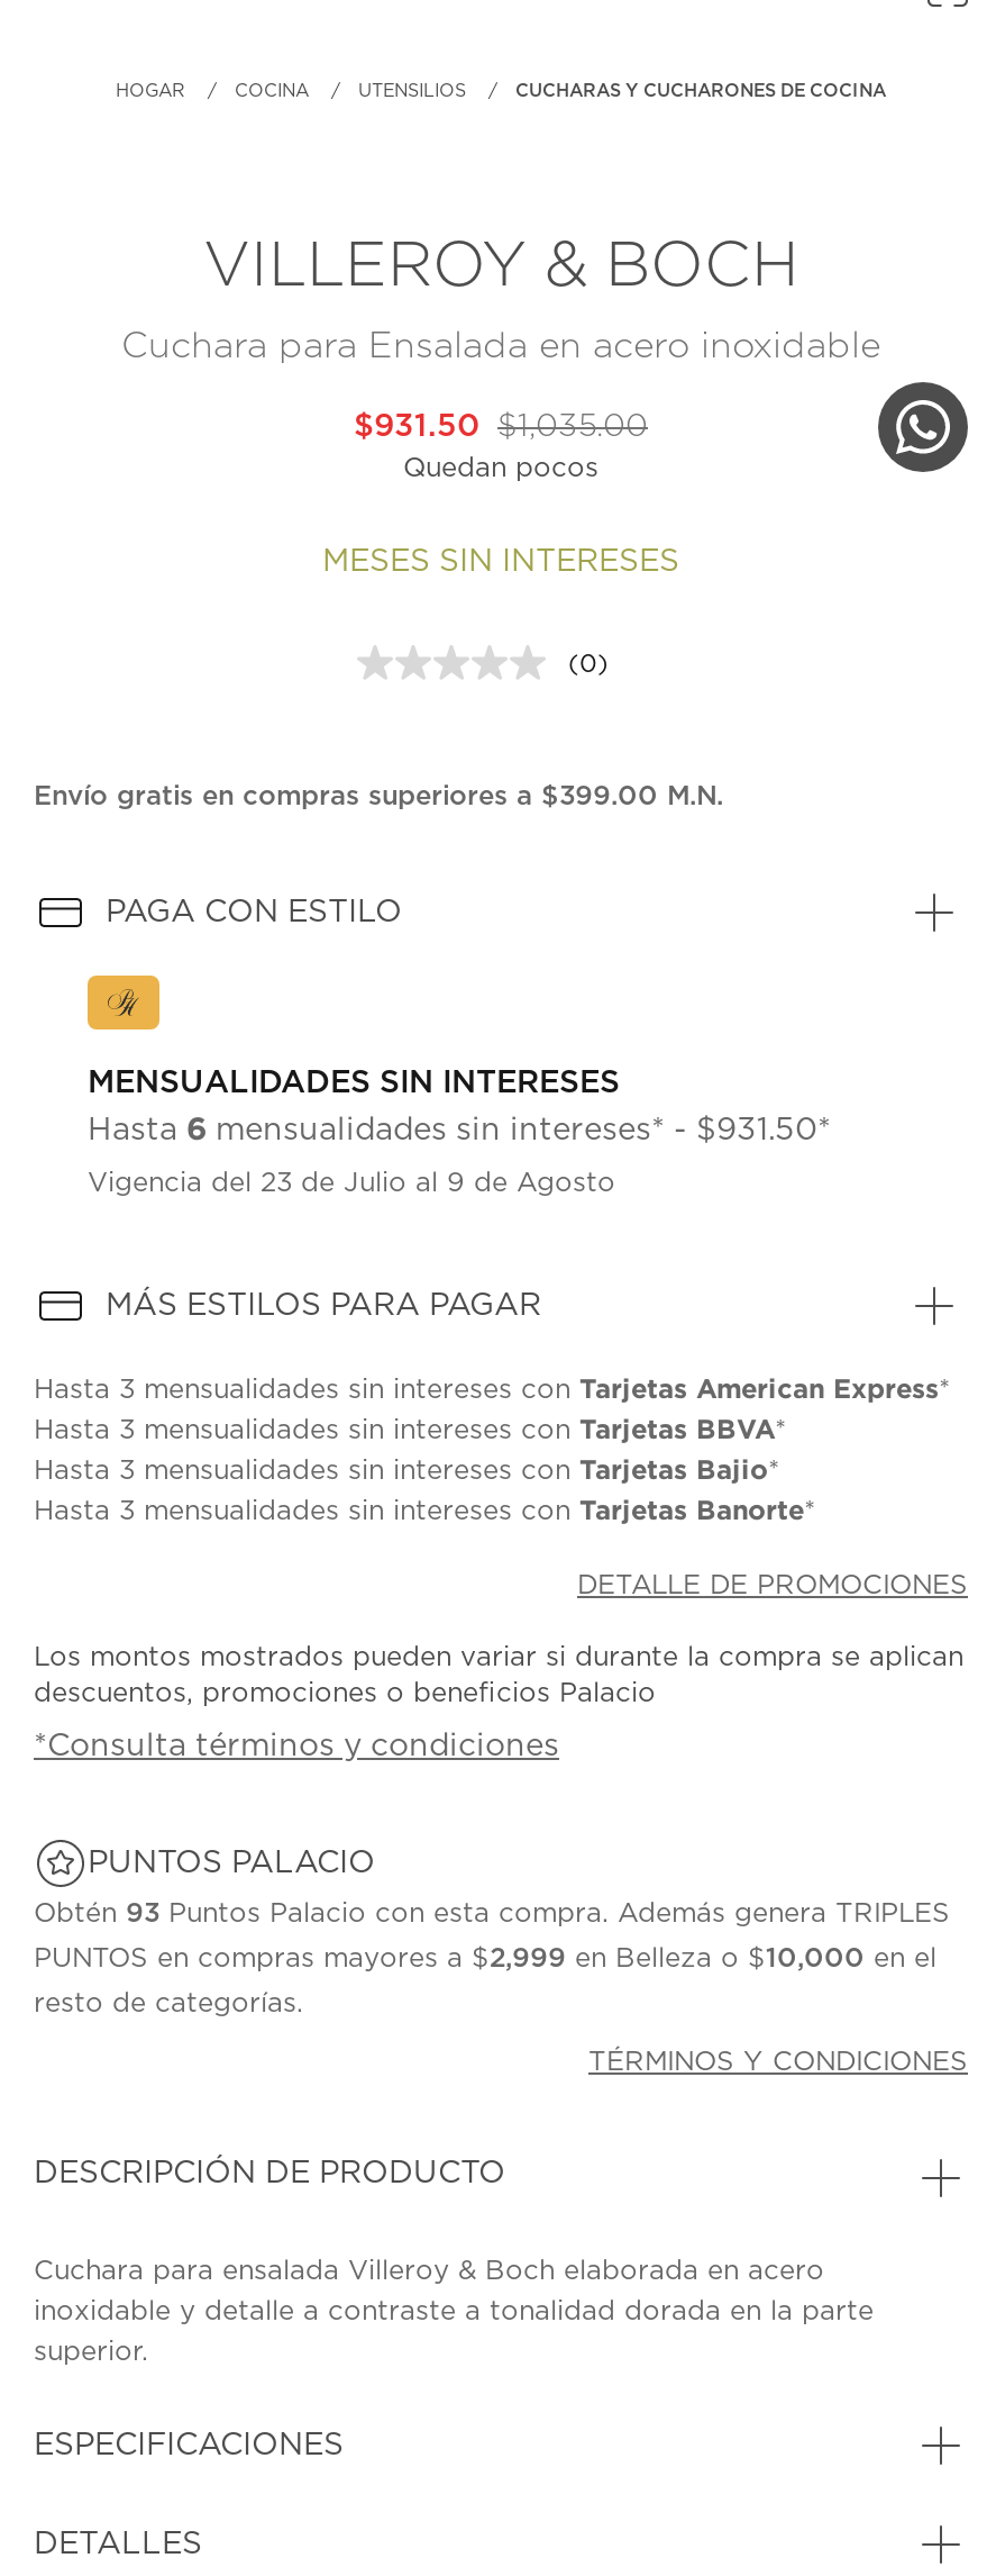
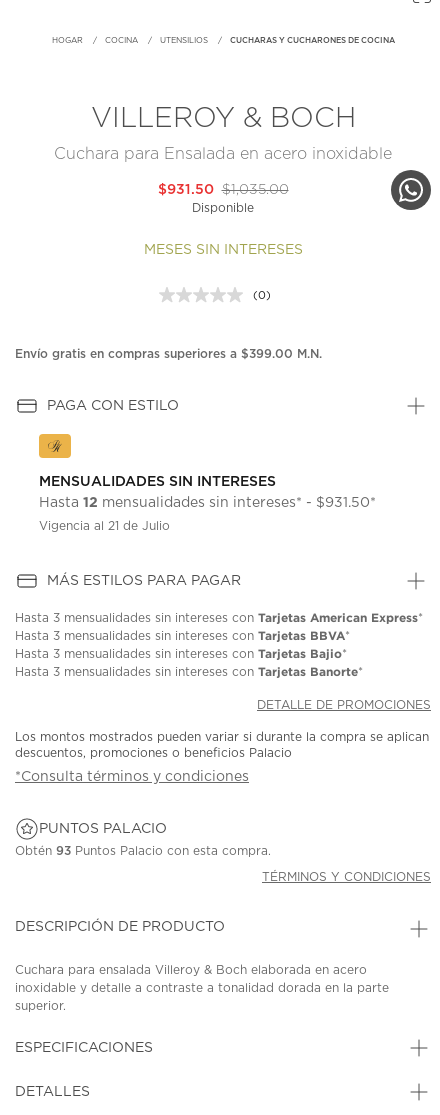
- Quedan pocos
+ Disponible

- Hasta 6 mensualidades sin intereses* - $931.50*
+ Hasta 12 mensualidades sin intereses* - $931.50*

- Vigencia del 23 de Julio al 9 de Agosto
+ Vigencia al 21 de Julio

- Obtén 93 Puntos Palacio con esta compra. Además genera TRIPLES
- PUNTOS en compras mayores a $2,999 en Belleza o $10,000 en el
- resto de categorías.
+ Obtén 93 Puntos Palacio con esta compra.
